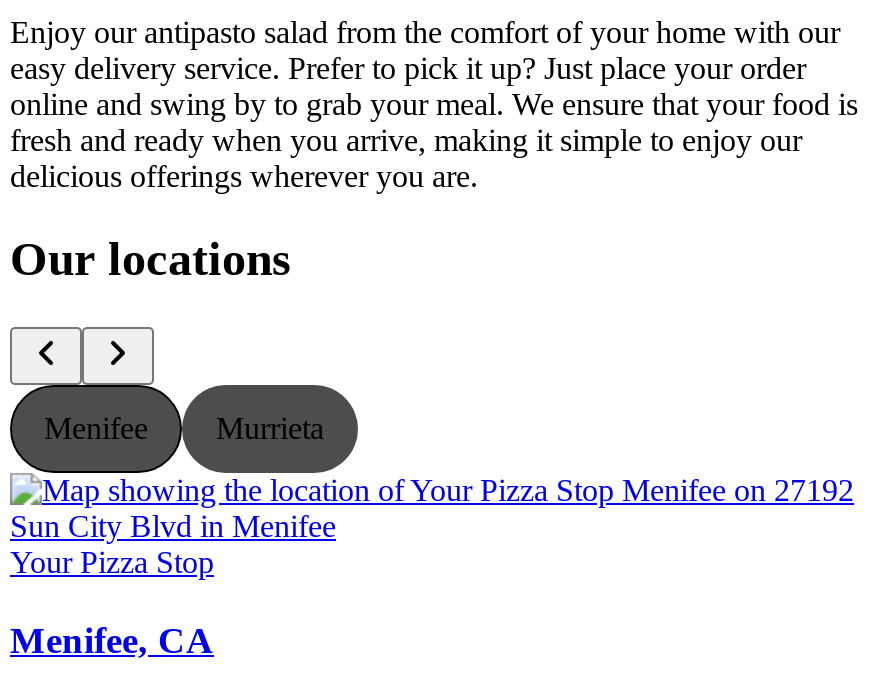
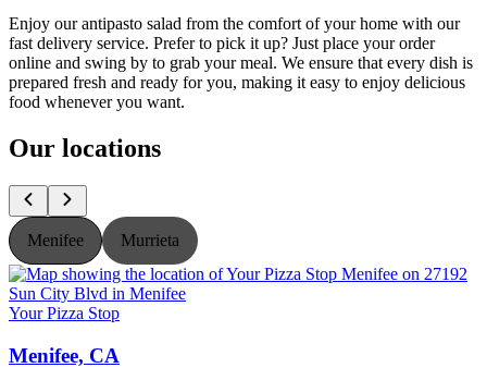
- easy delivery service. Prefer to pick it up? Just place your order
- online and swing by to grab your meal. We ensure that your food is
- fresh and ready when you arrive, making it simple to enjoy our
- delicious offerings wherever you are.
+ fast delivery service. Prefer to pick it up? Just place your order
+ online and swing by to grab your meal. We ensure that every dish is
+ prepared fresh and ready for you, making it easy to enjoy delicious
+ food whenever you want.
